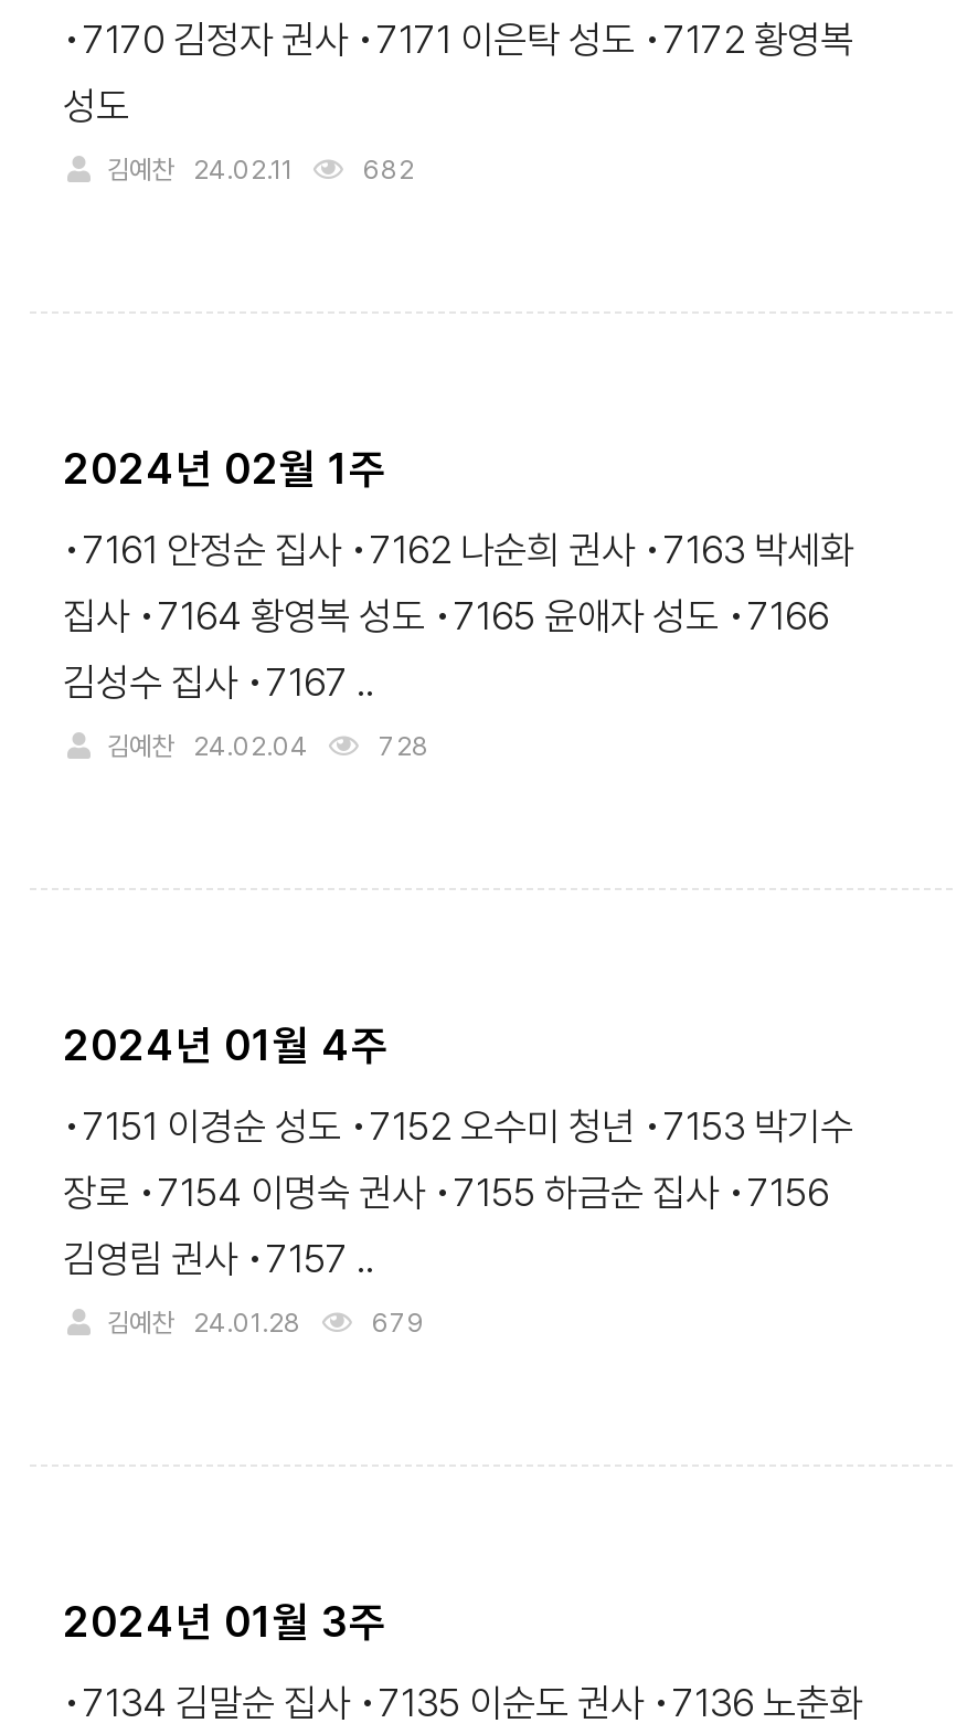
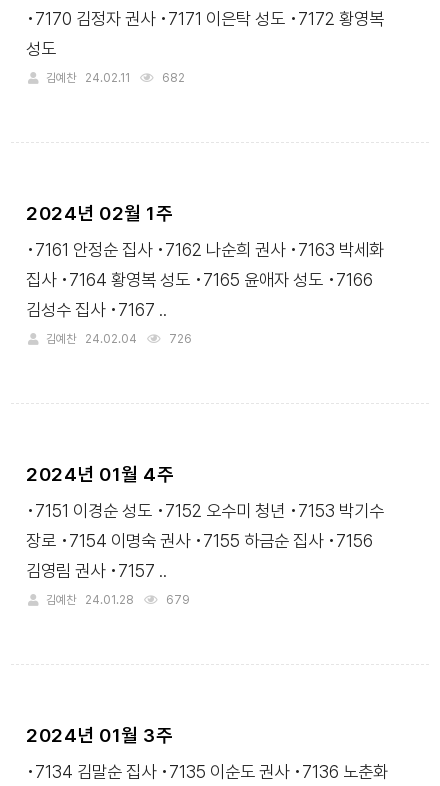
- 728
+ 726
